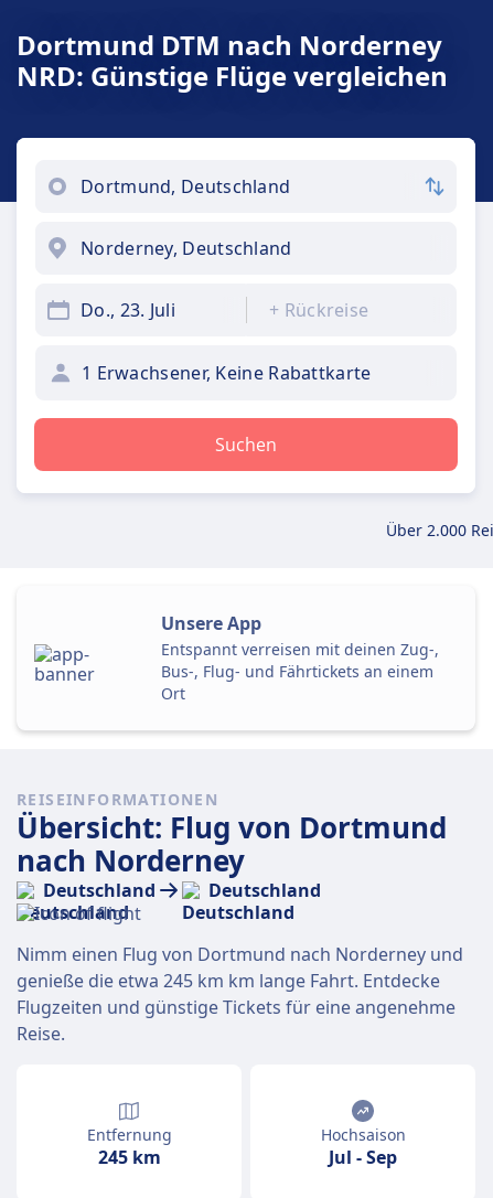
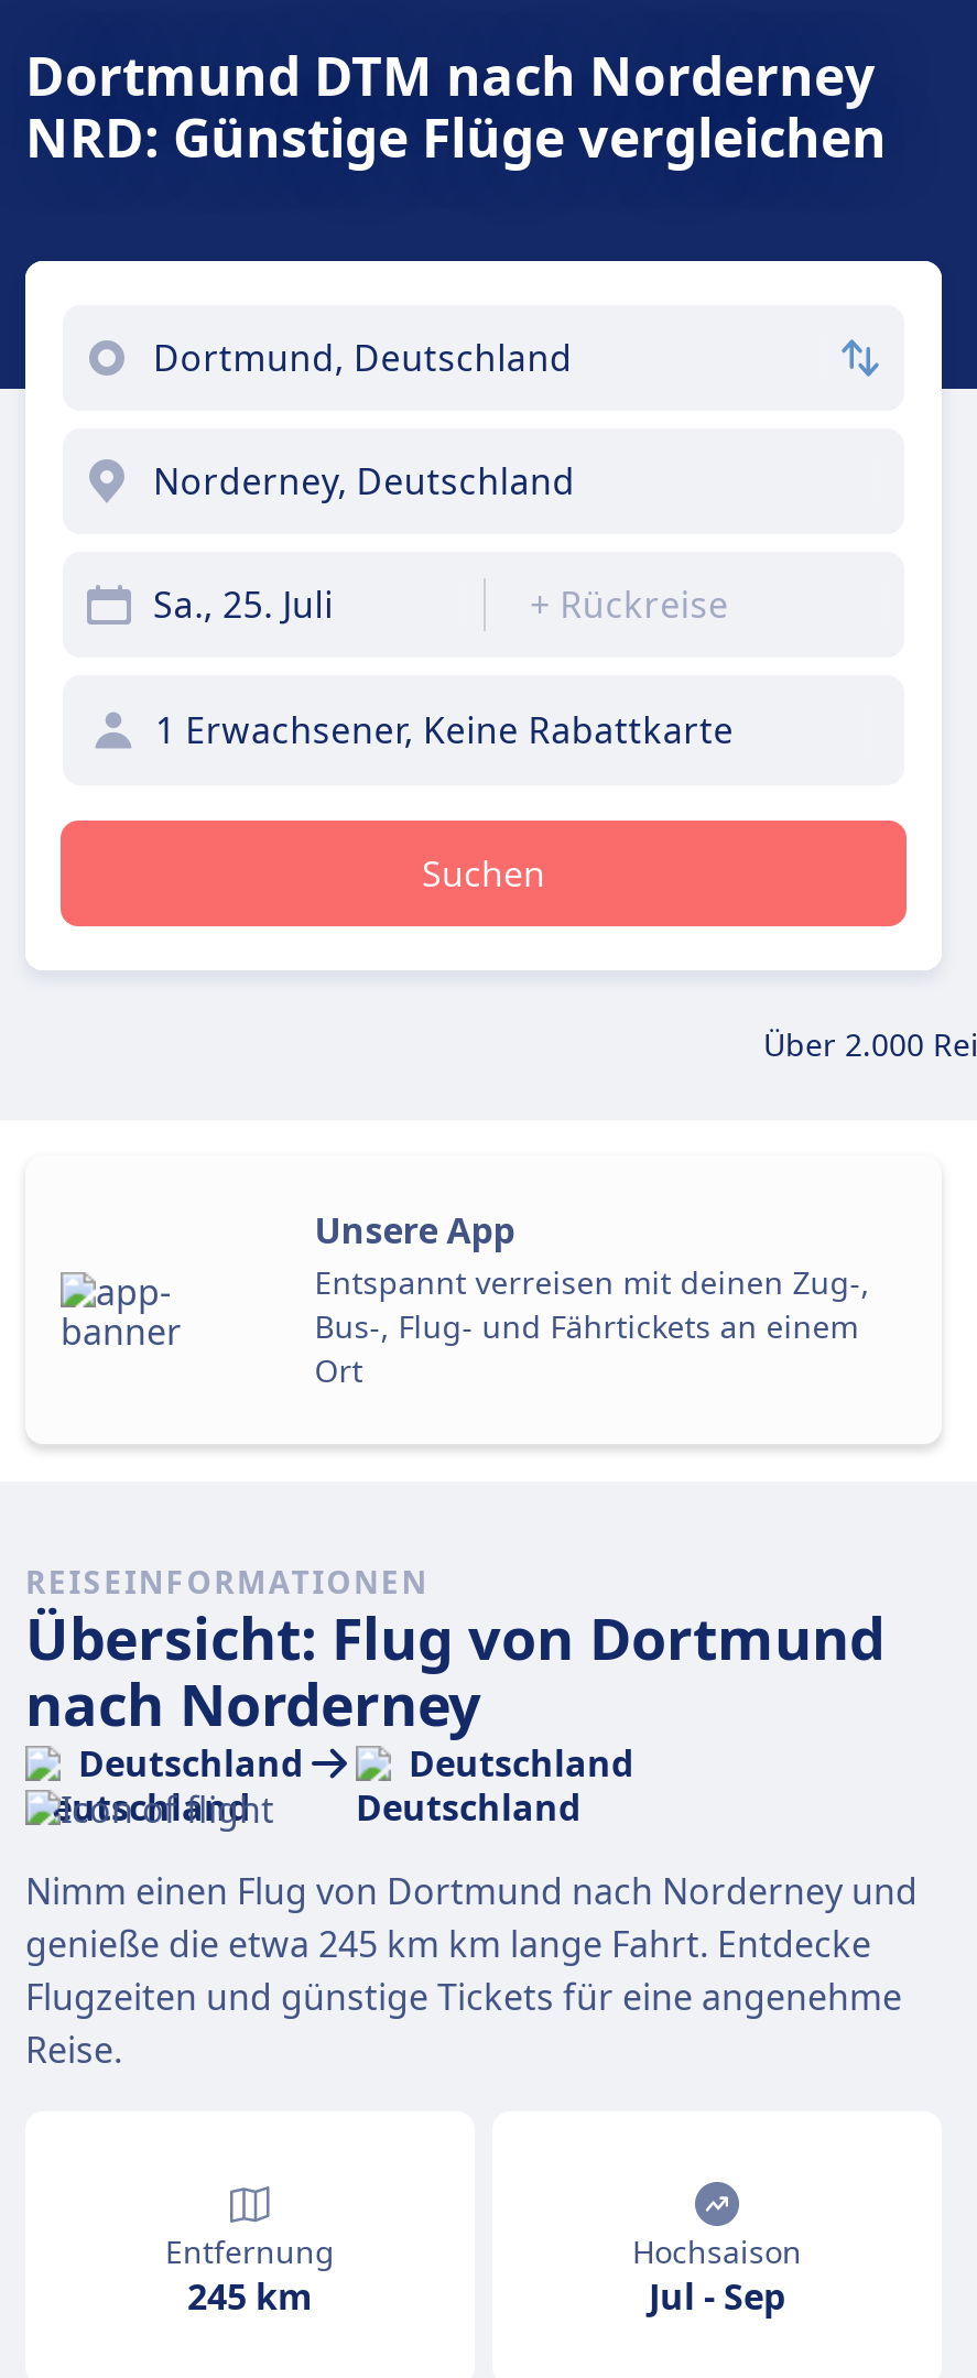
- Do., 23. Juli
+ Sa., 25. Juli
